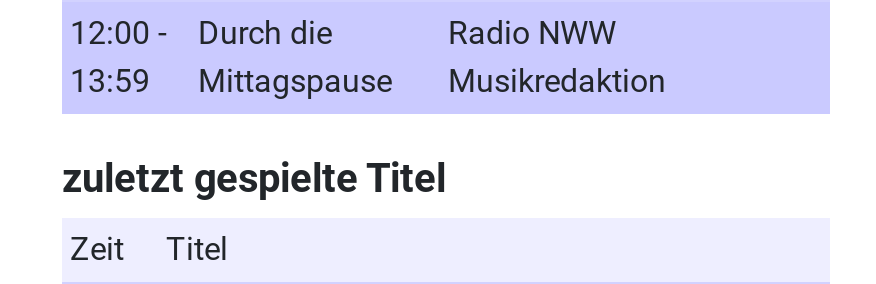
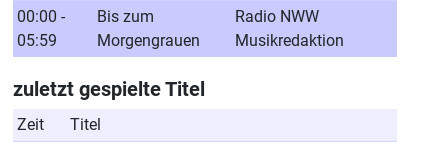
- 12:00 -
- 13:59
+ 00:00 -
+ 05:59

- Durch die
- Mittagspause
+ Bis zum
+ Morgengrauen
